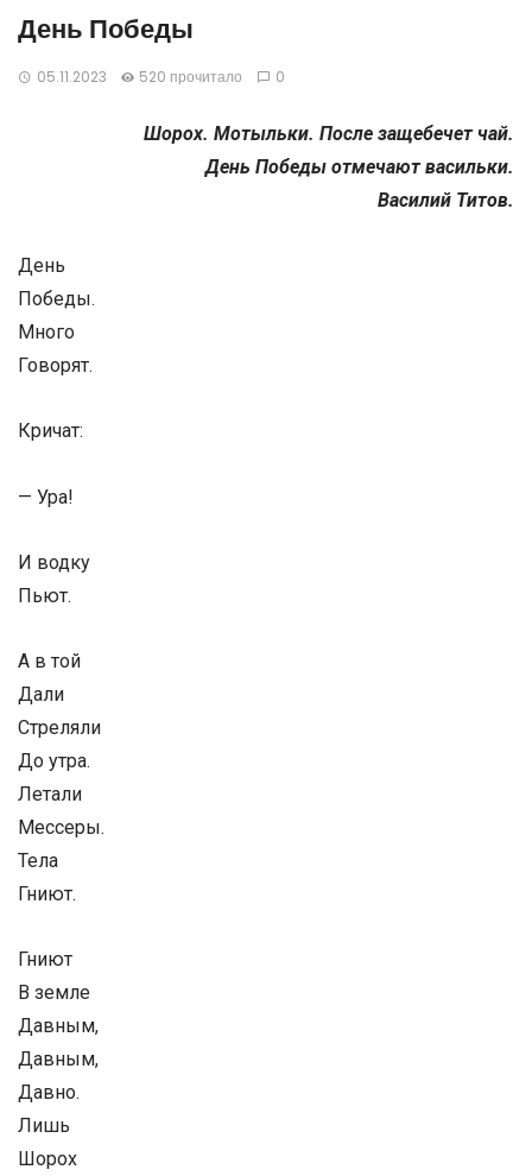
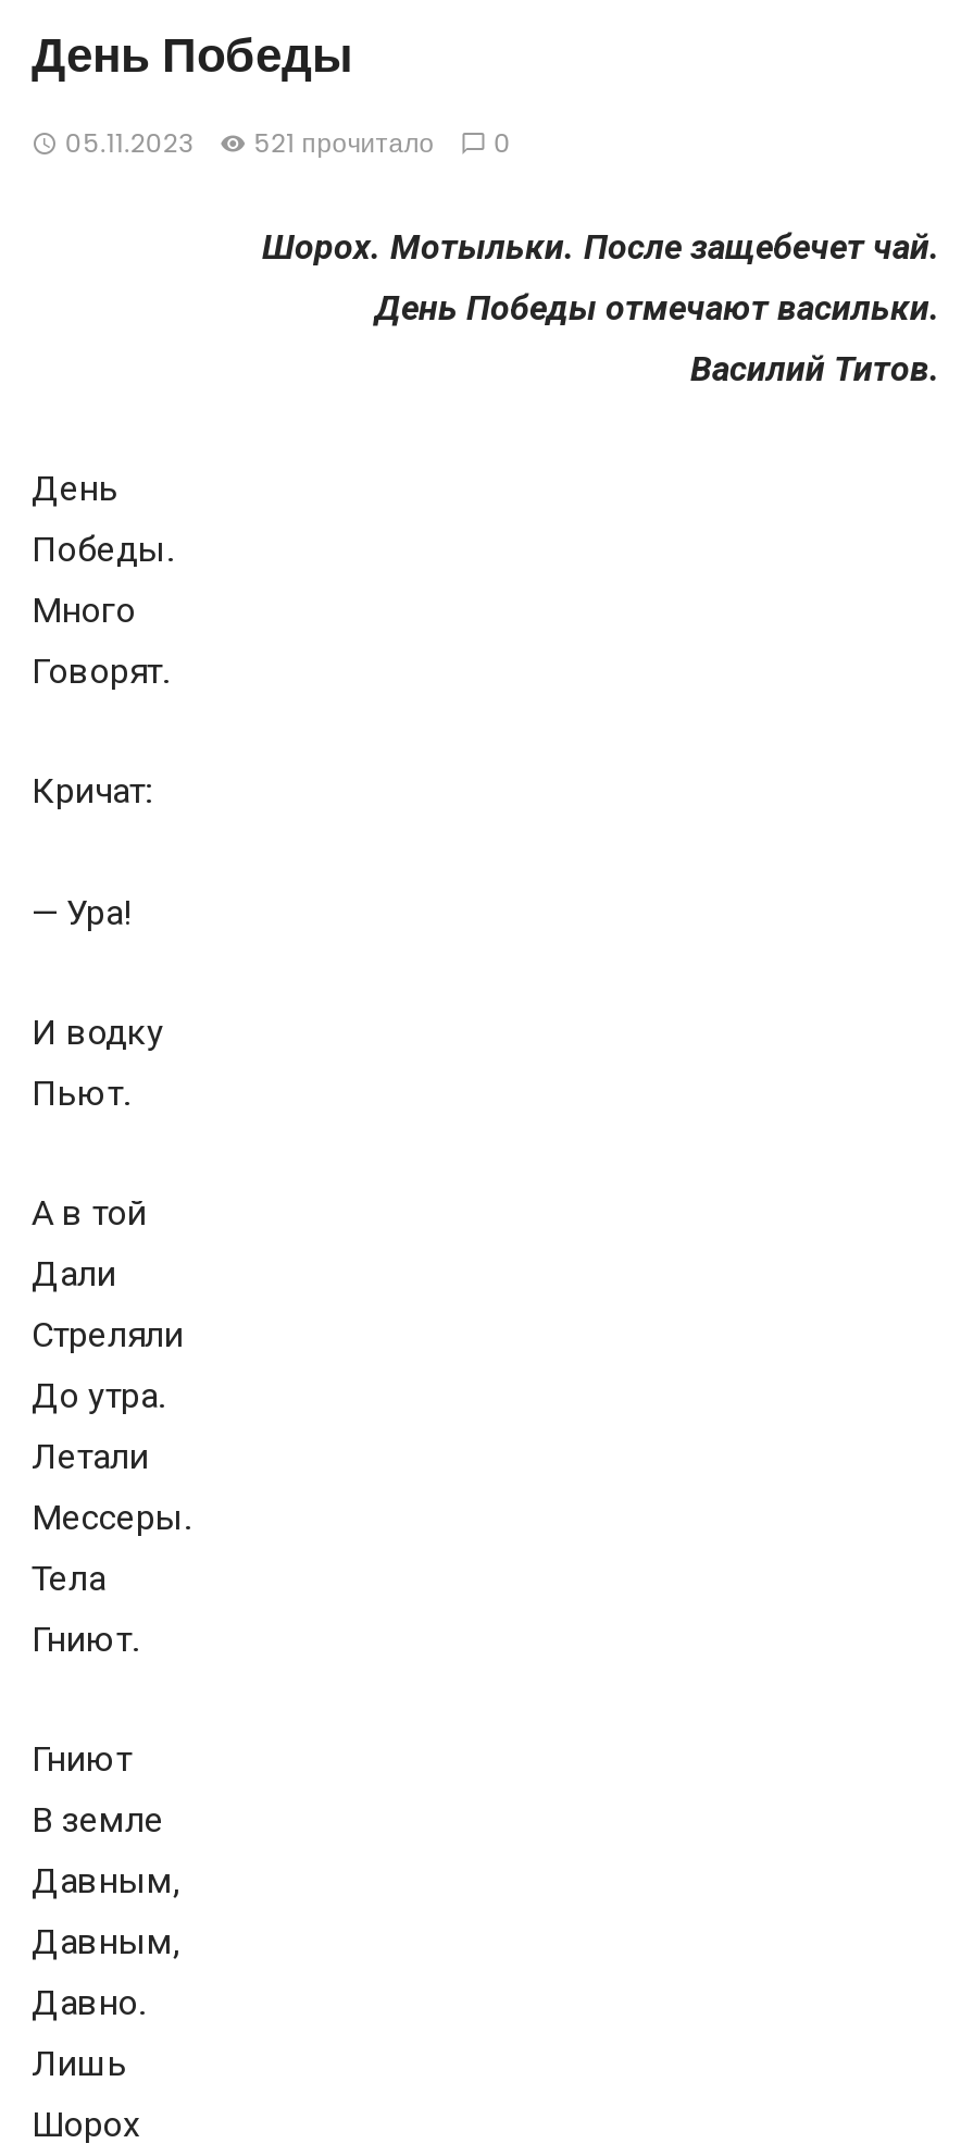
- 05.11.2023 520 прочитало 0
+ 05.11.2023 521 прочитало 0
